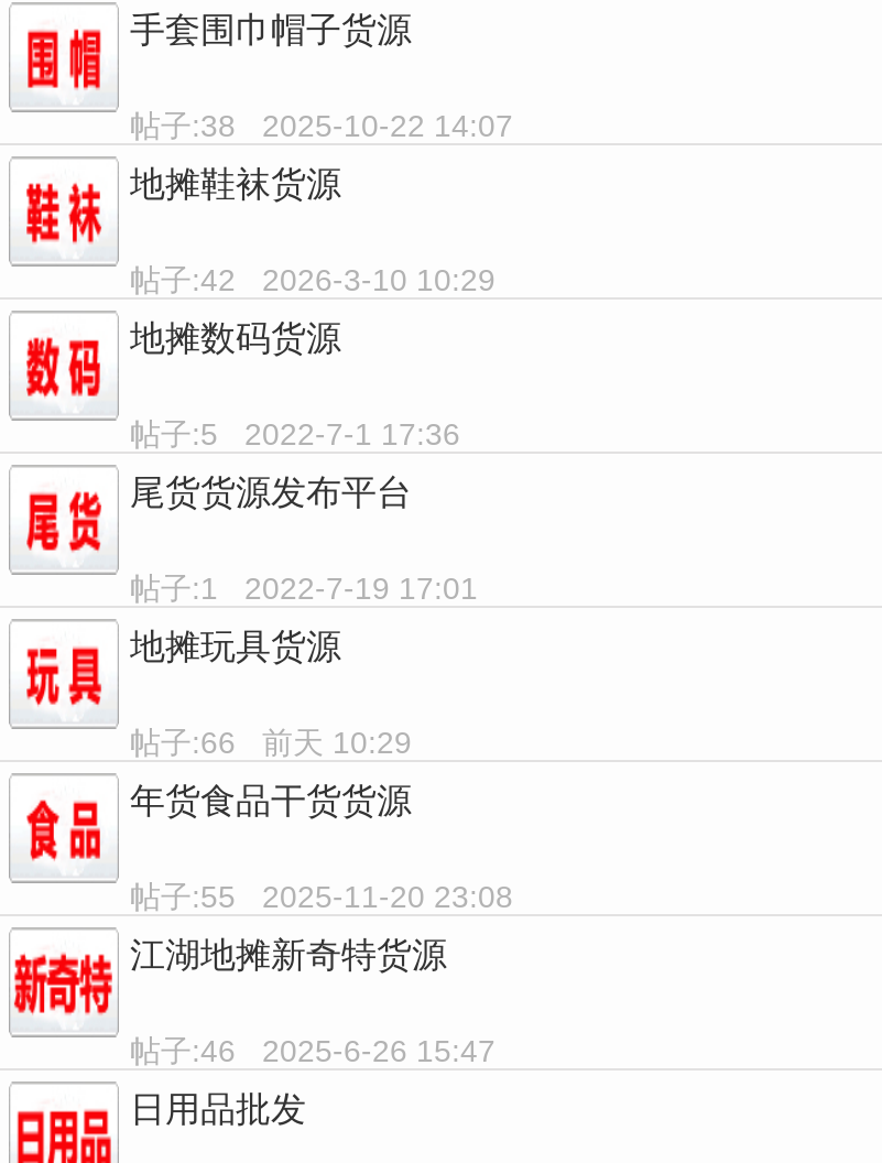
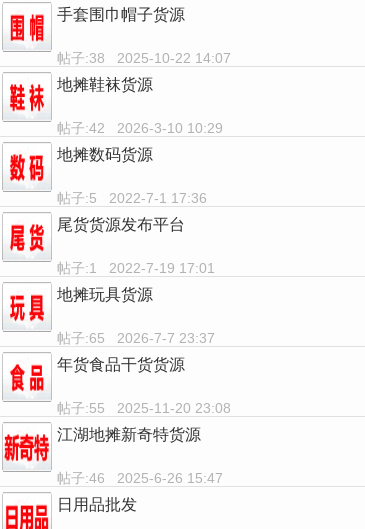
- 帖子:66 前天 10:29
+ 帖子:65 2026-7-7 23:37
